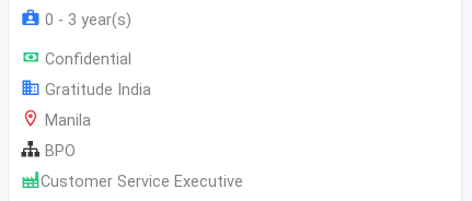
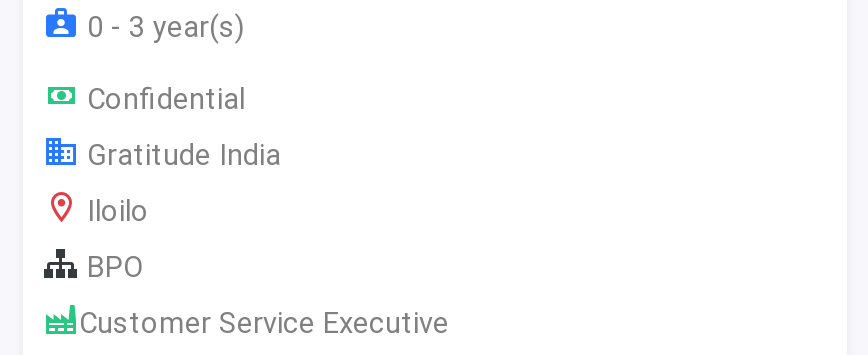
- Manila
+ Iloilo
